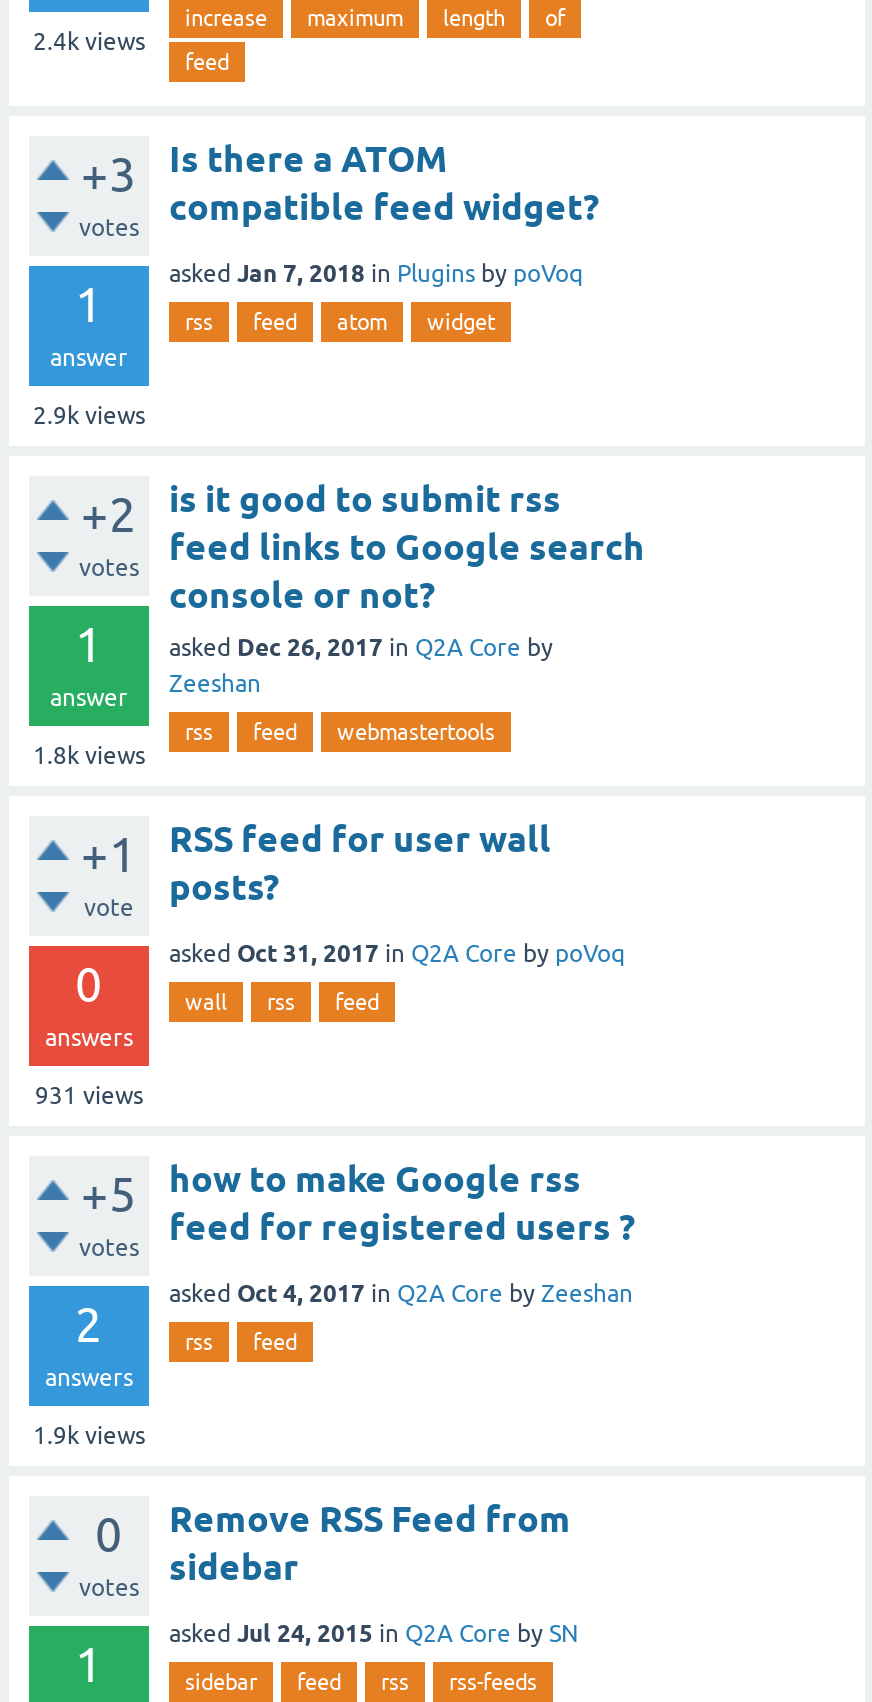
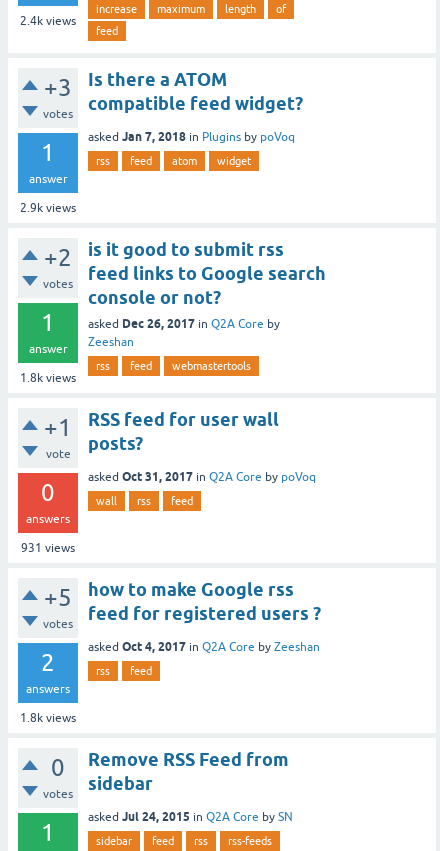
- 1.9k views
+ 1.8k views
